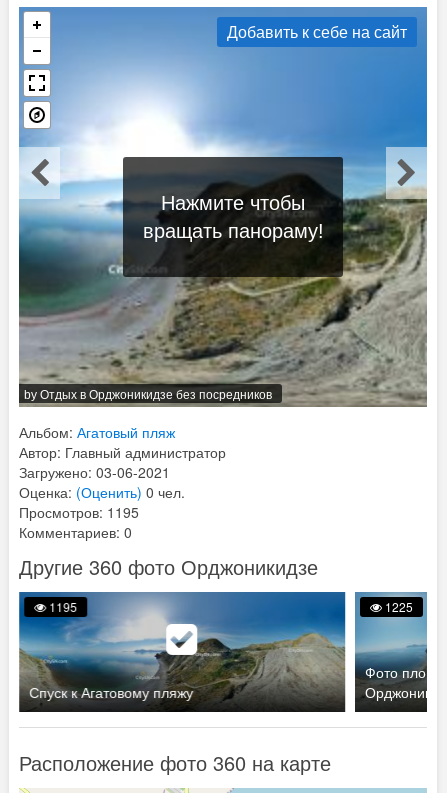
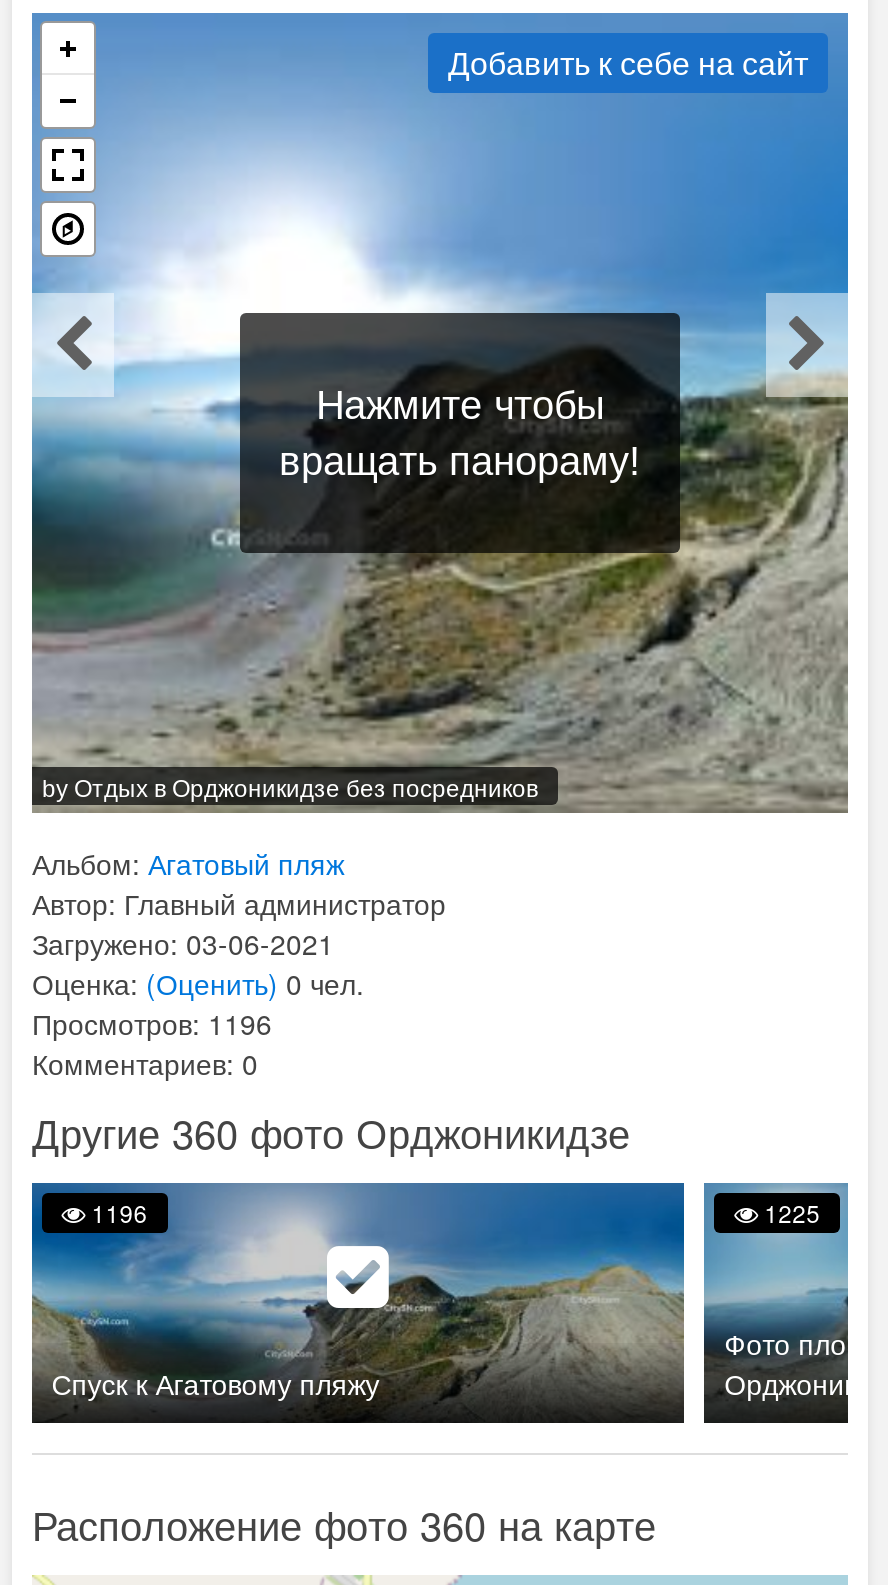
- Просмотров: 1195
+ Просмотров: 1196

- 1195
+ 1196
